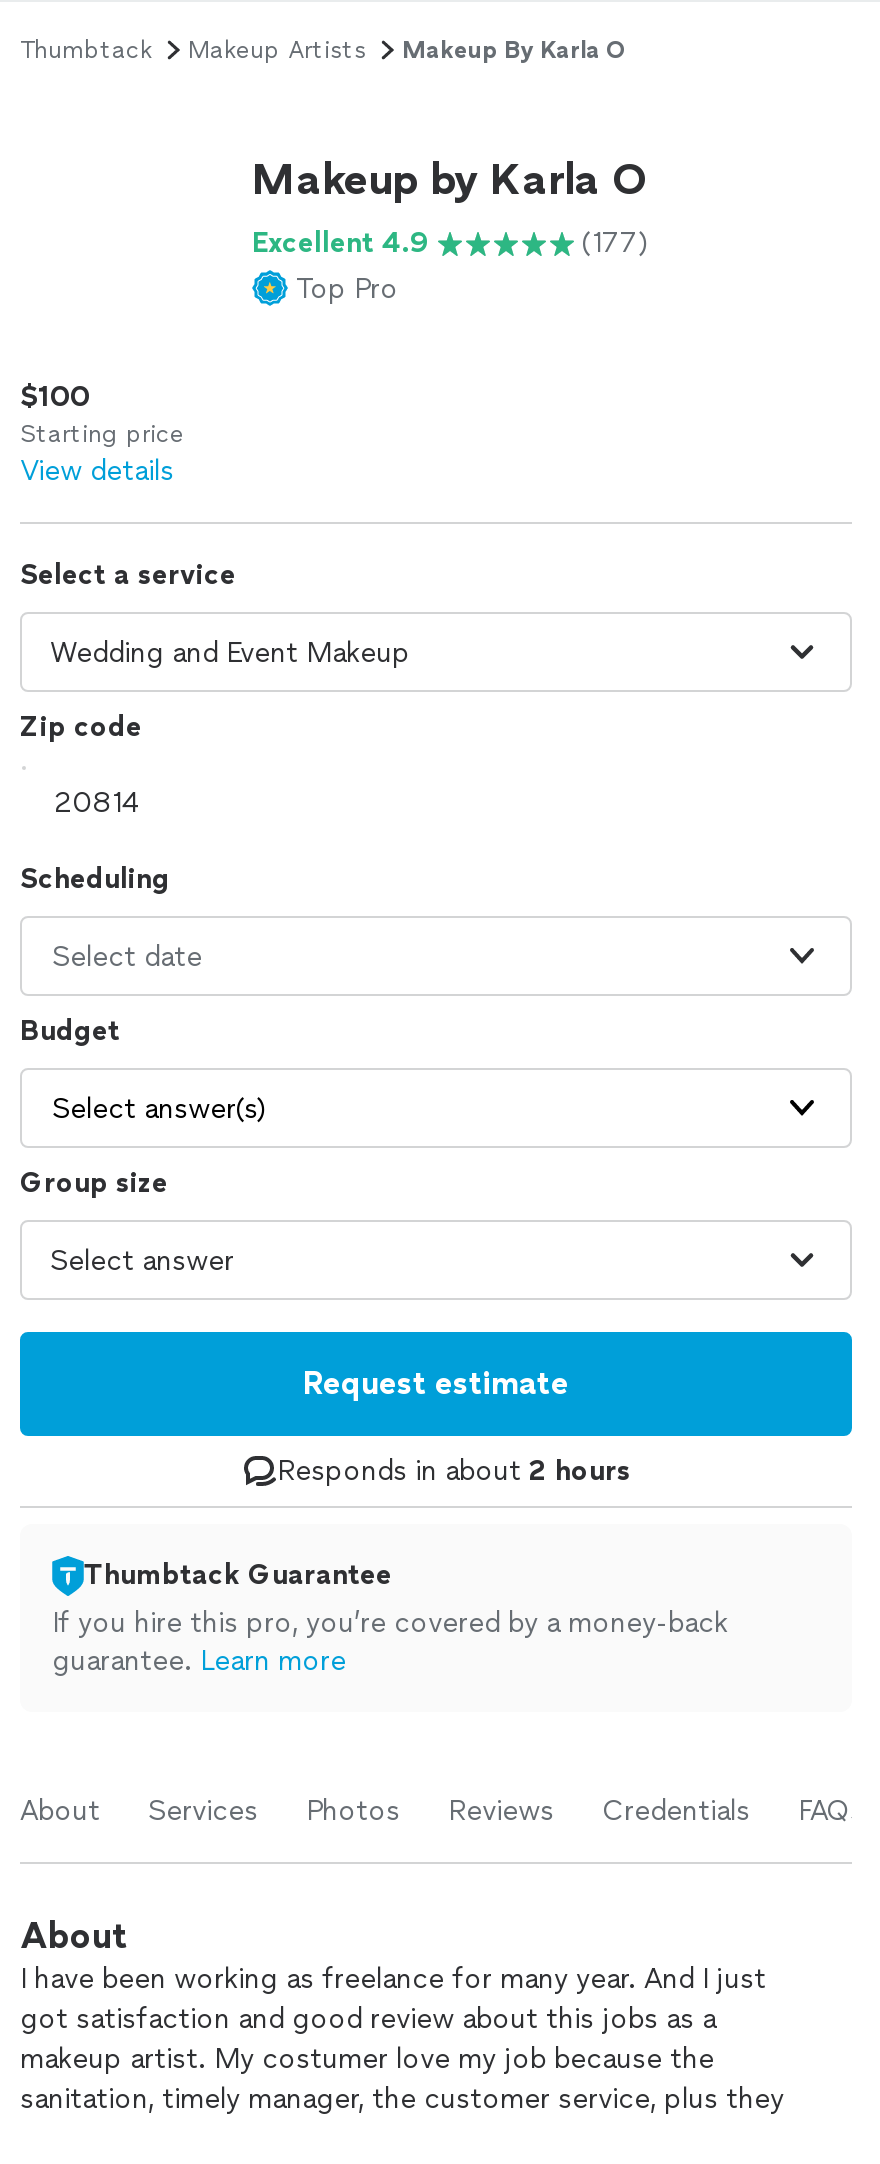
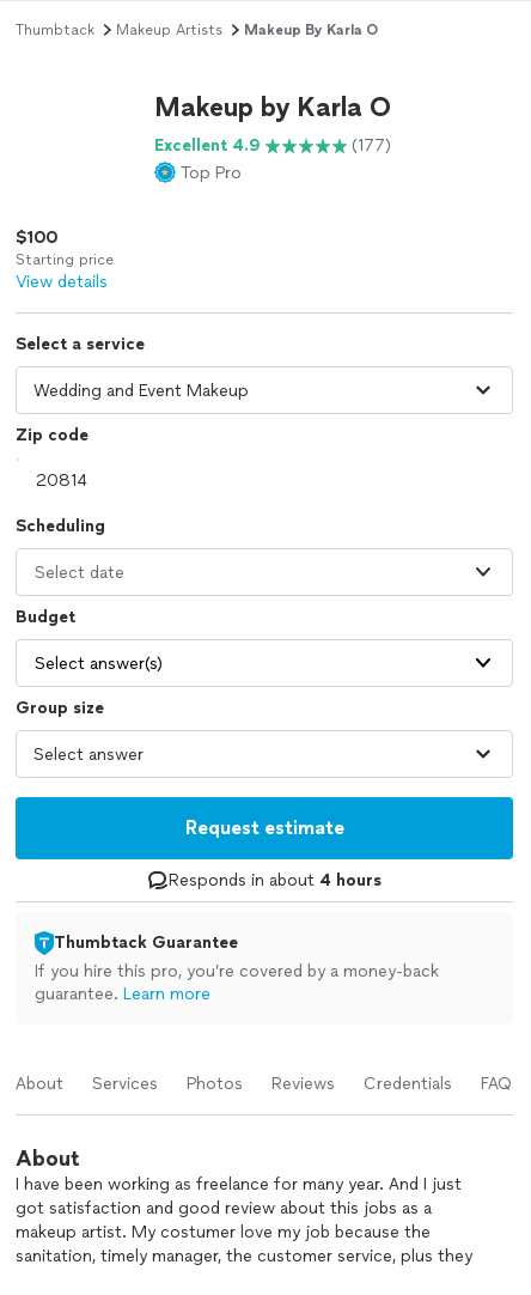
- Responds in about 2 hours
+ Responds in about 4 hours
